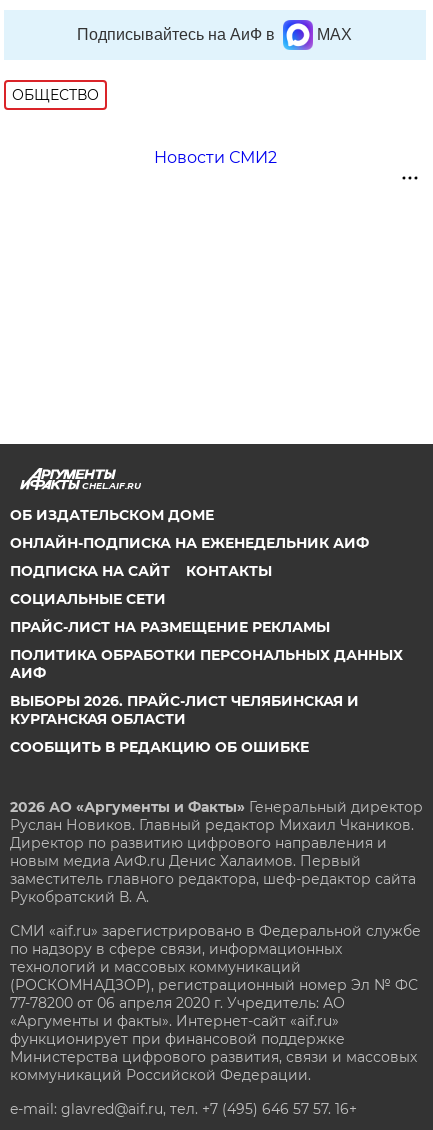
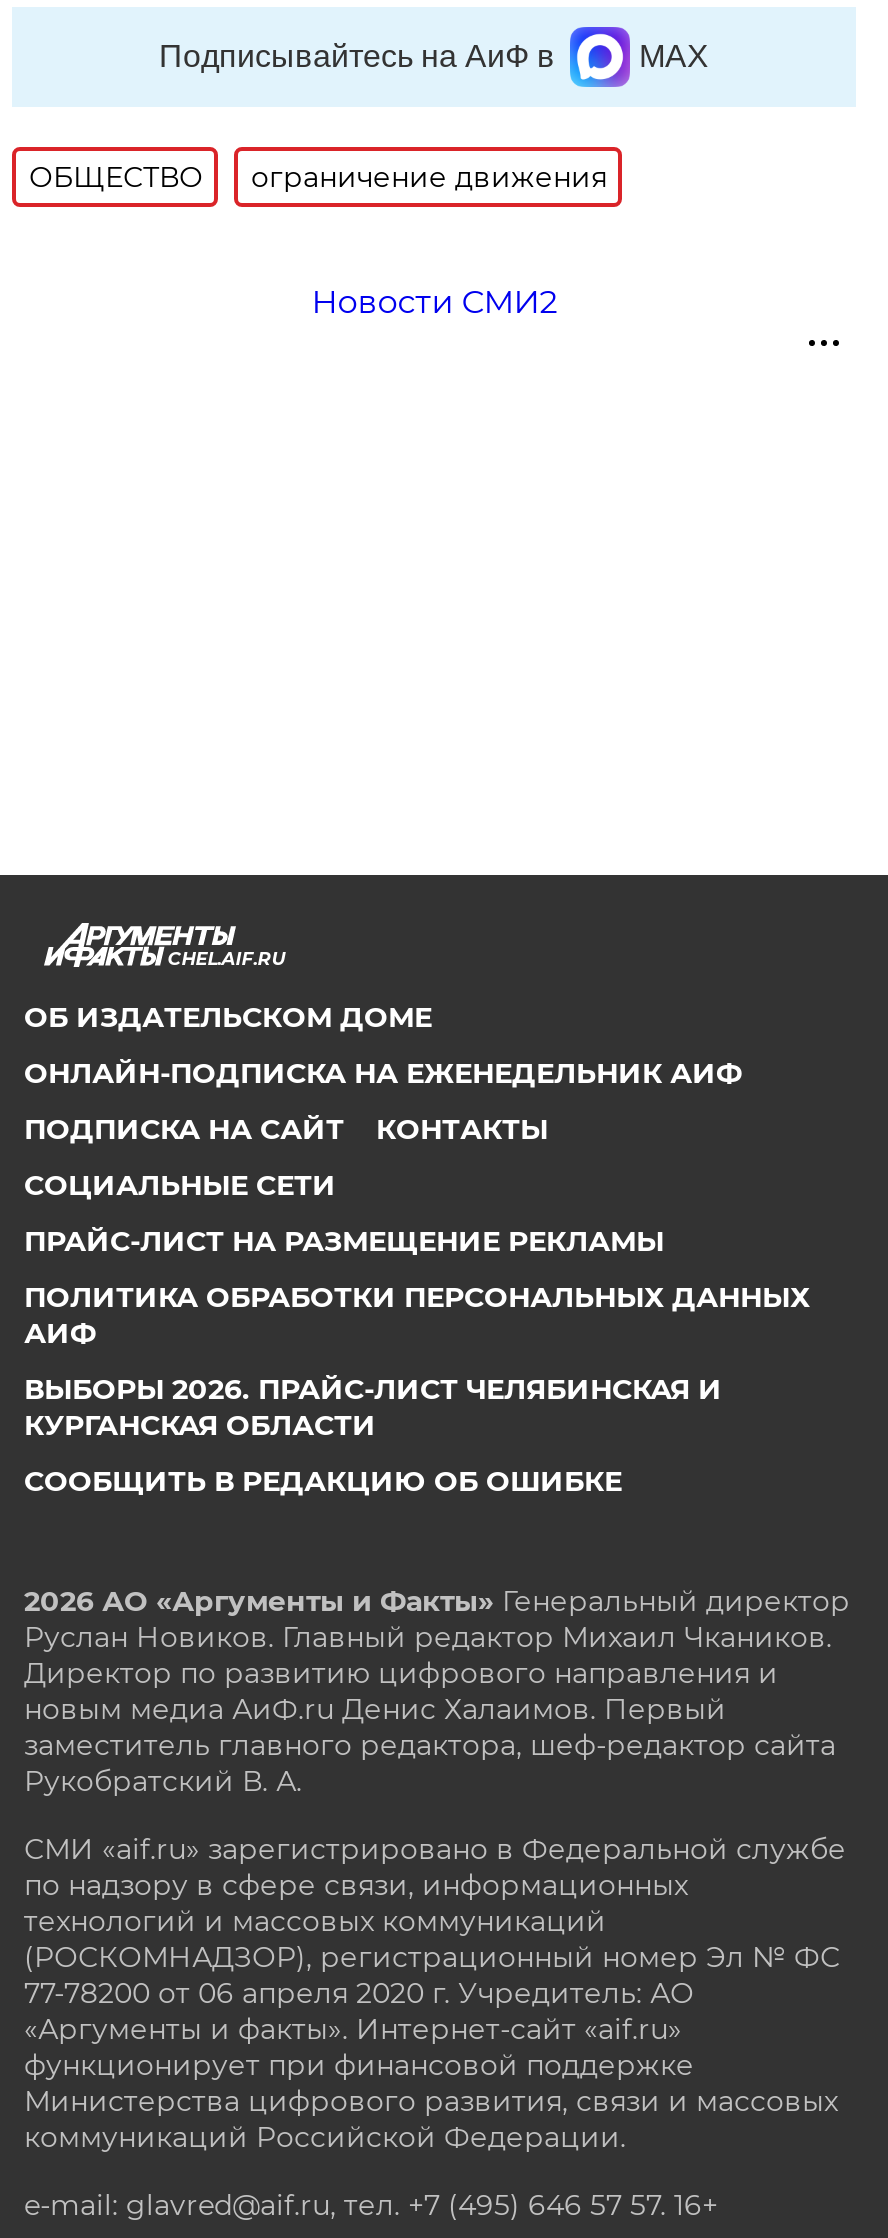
+ ограничение движения
